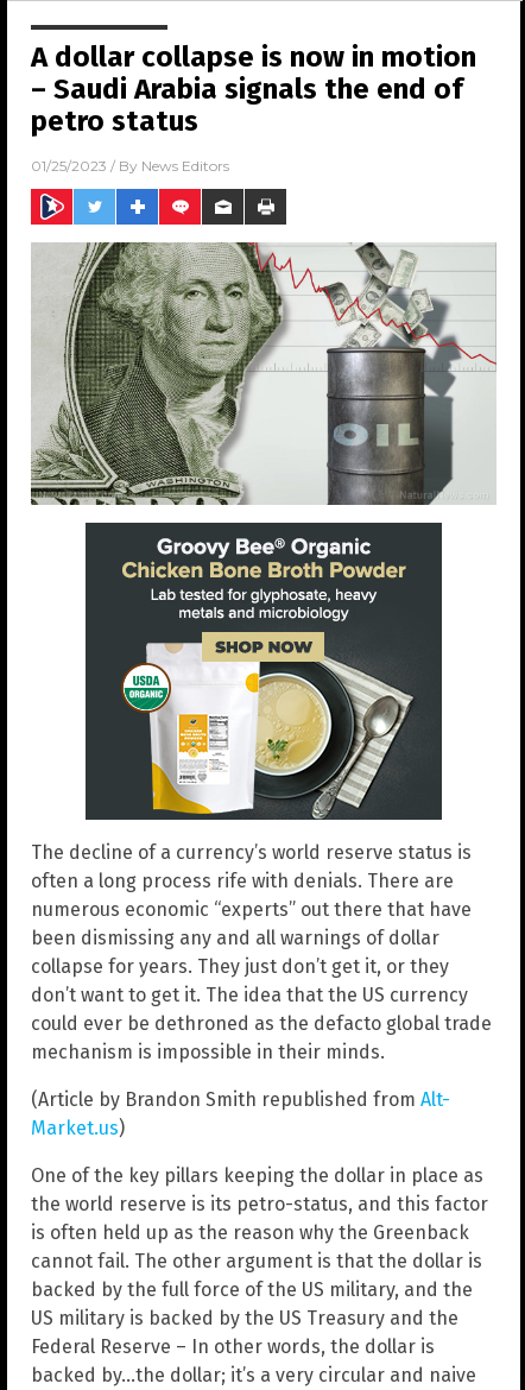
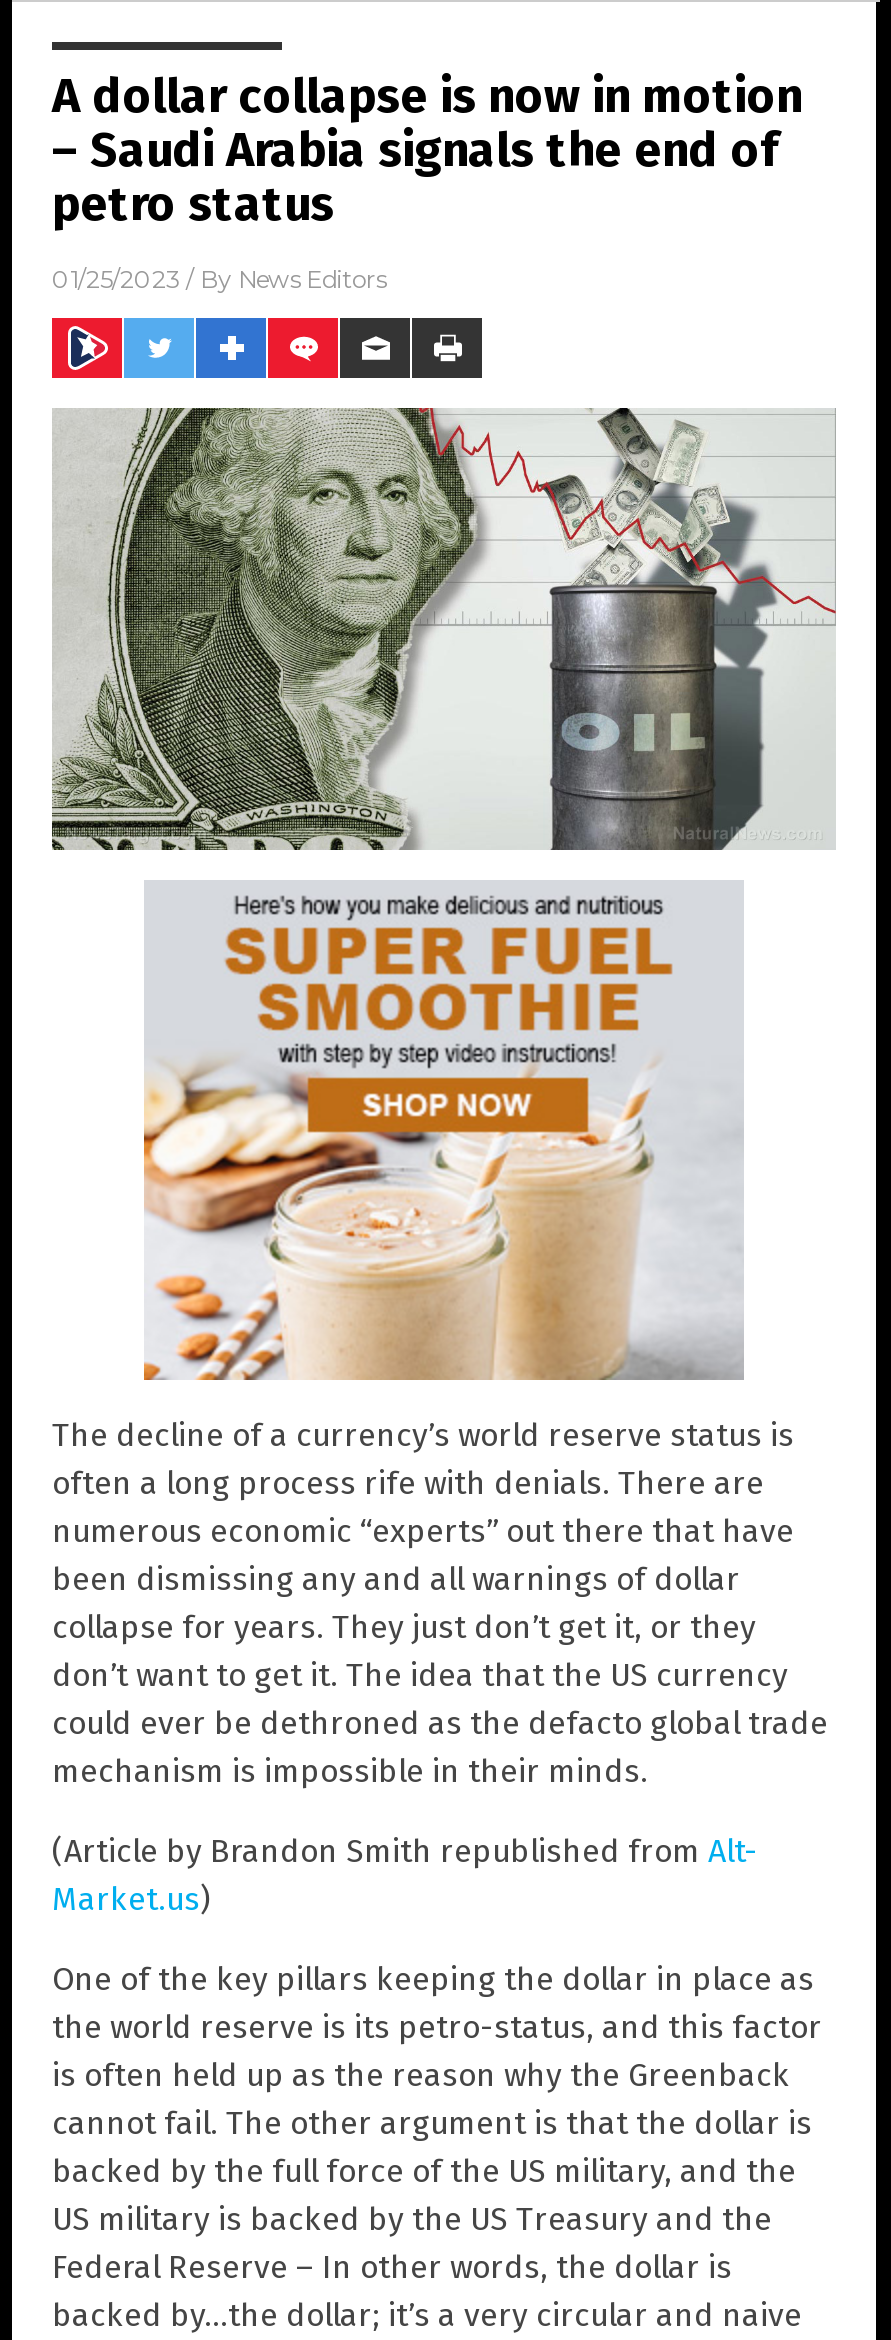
- [image]
+ [image]
